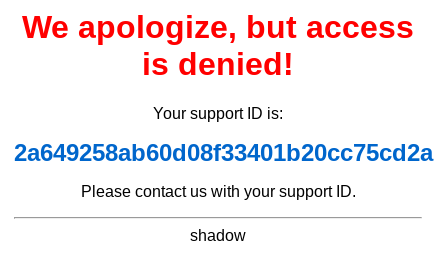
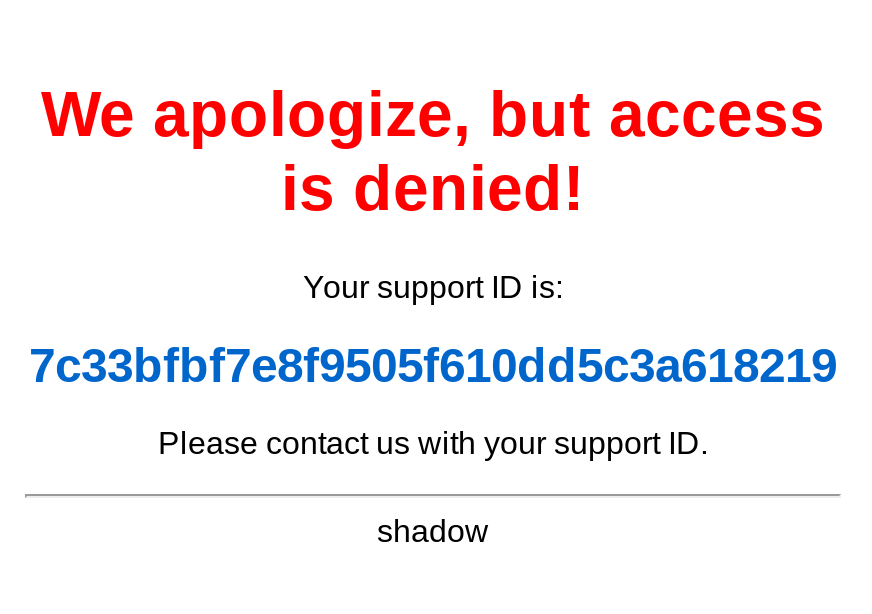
- 2a649258ab60d08f33401b20cc75cd2a
+ 7c33bfbf7e8f9505f610dd5c3a618219
